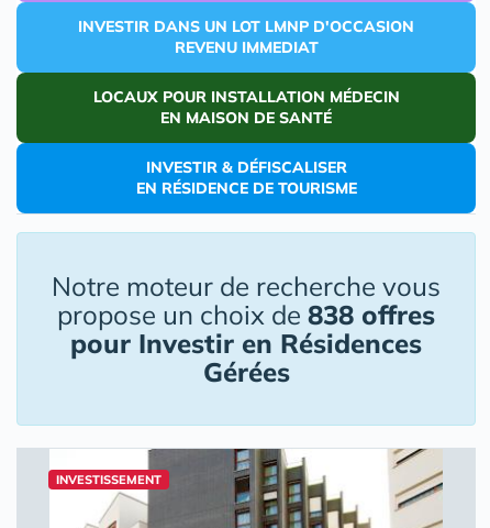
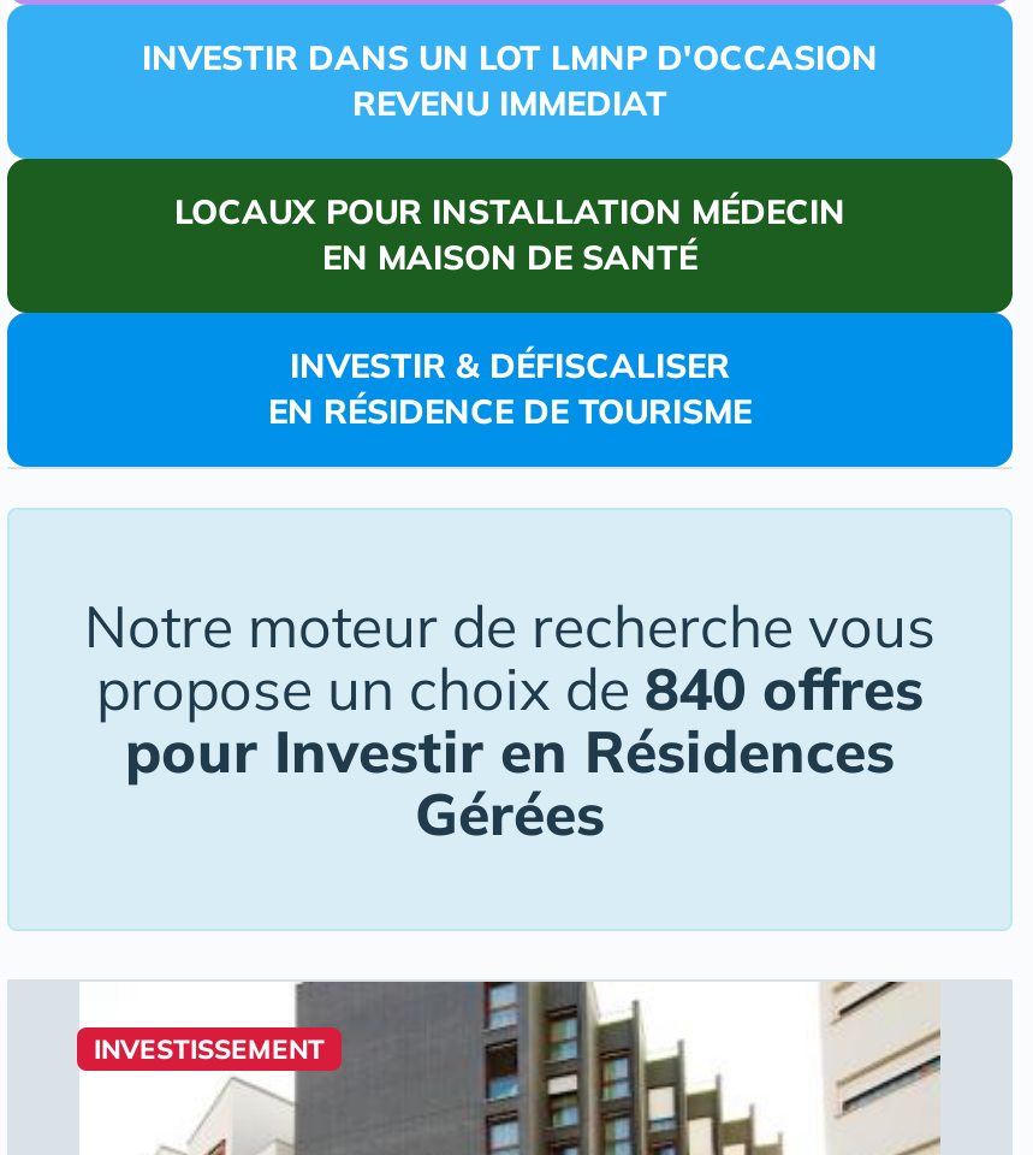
- propose un choix de 838 offres
+ propose un choix de 840 offres
